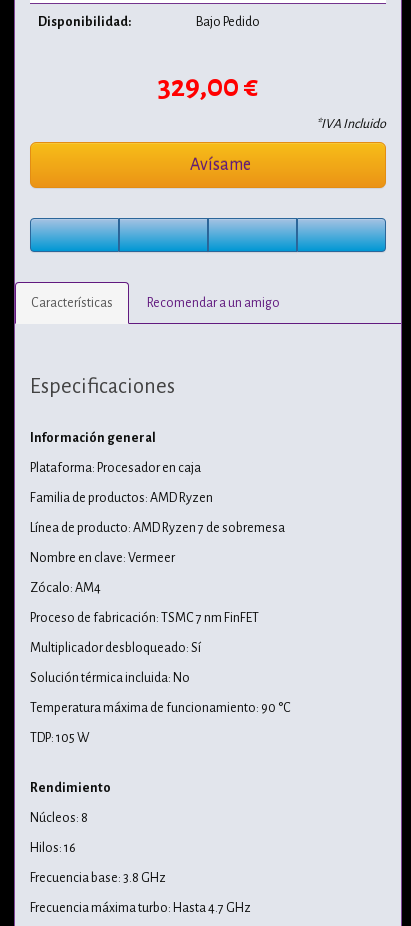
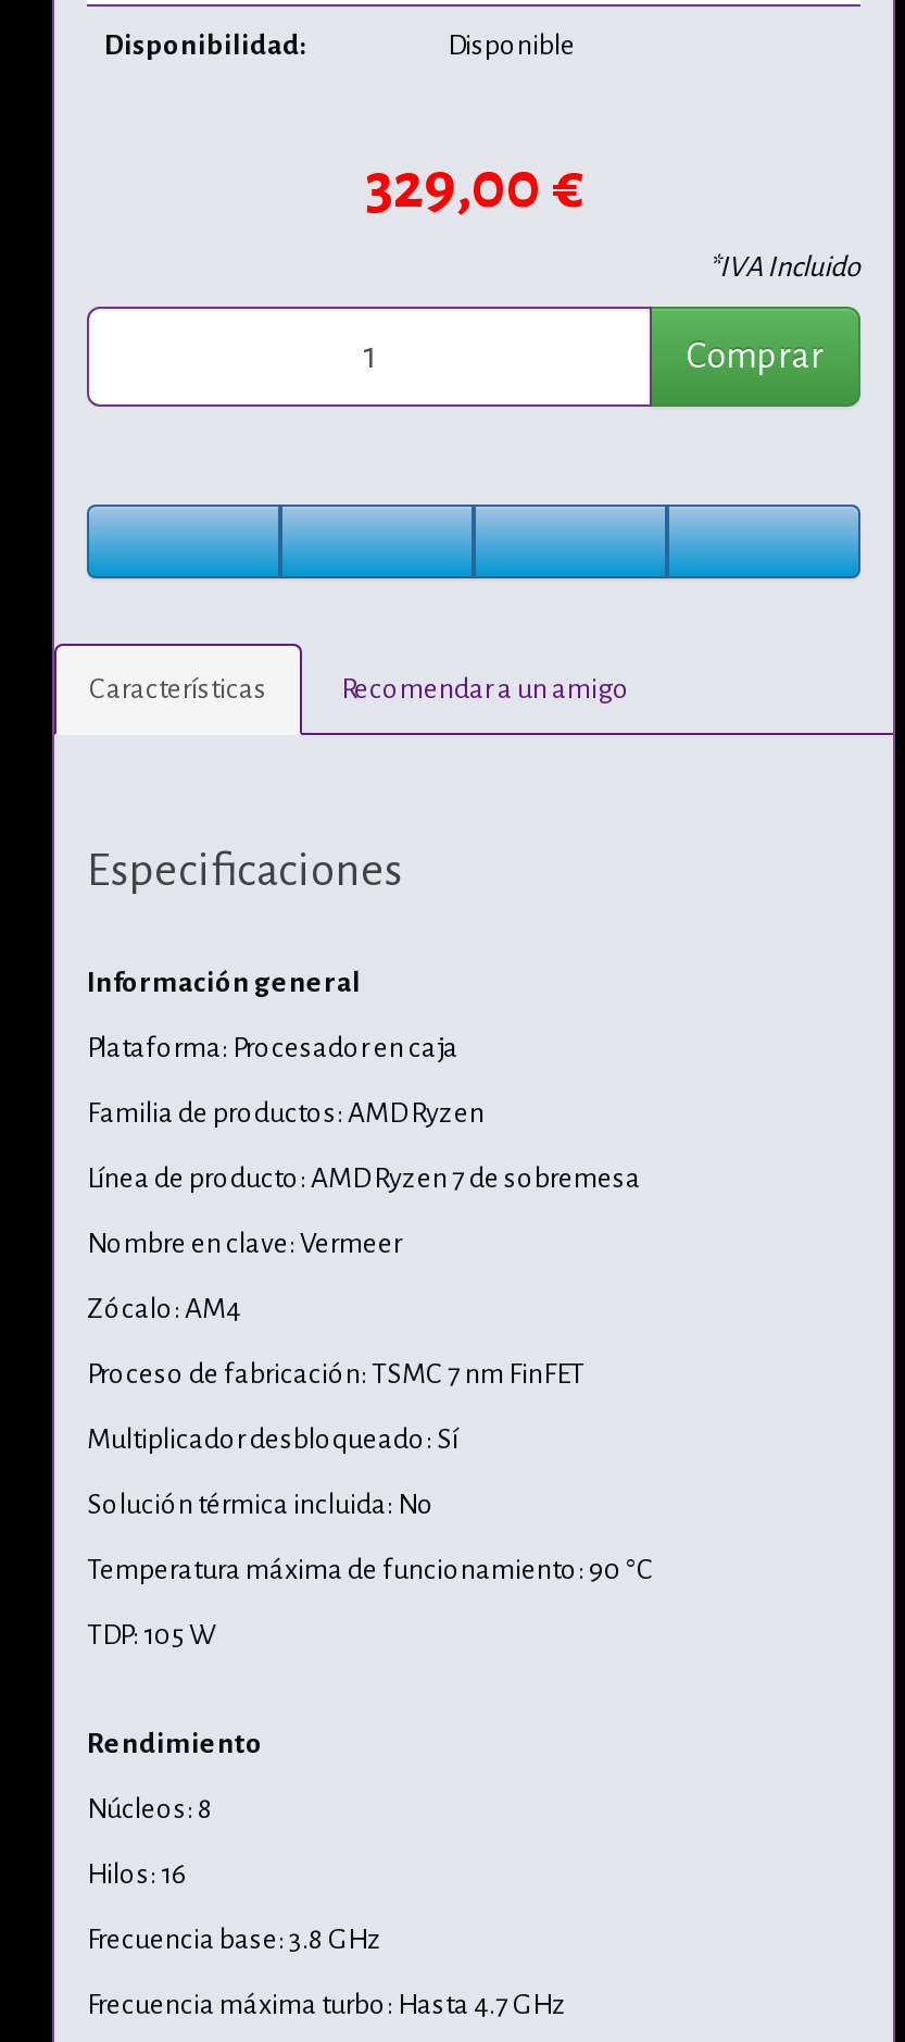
- Bajo Pedido
+ Disponible

- Avísame
+ Comprar
